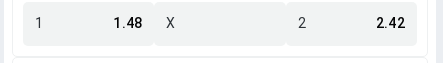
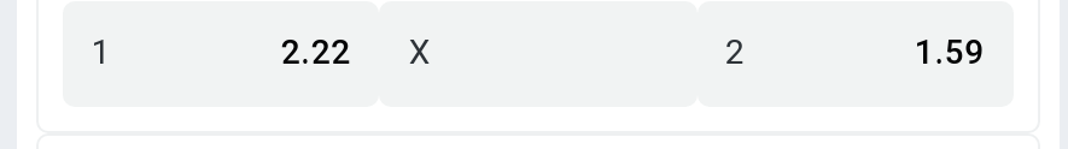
- 1.48 X
+ 2.22 X

- 2.42
+ 1.59
